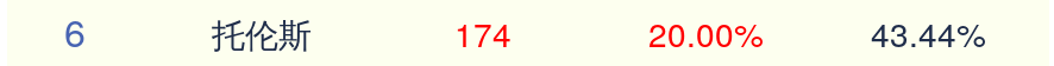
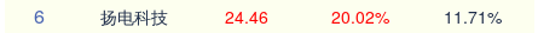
- 托伦斯
- 174
- 20.00%
- 43.44%
+ 扬电科技
+ 24.46
+ 20.02%
+ 11.71%
